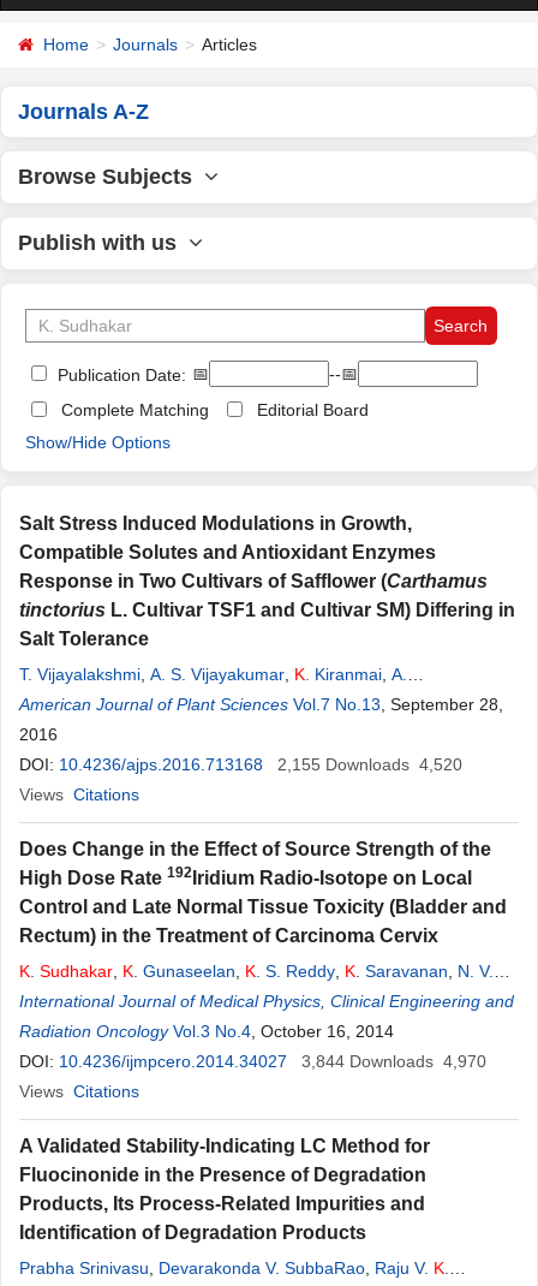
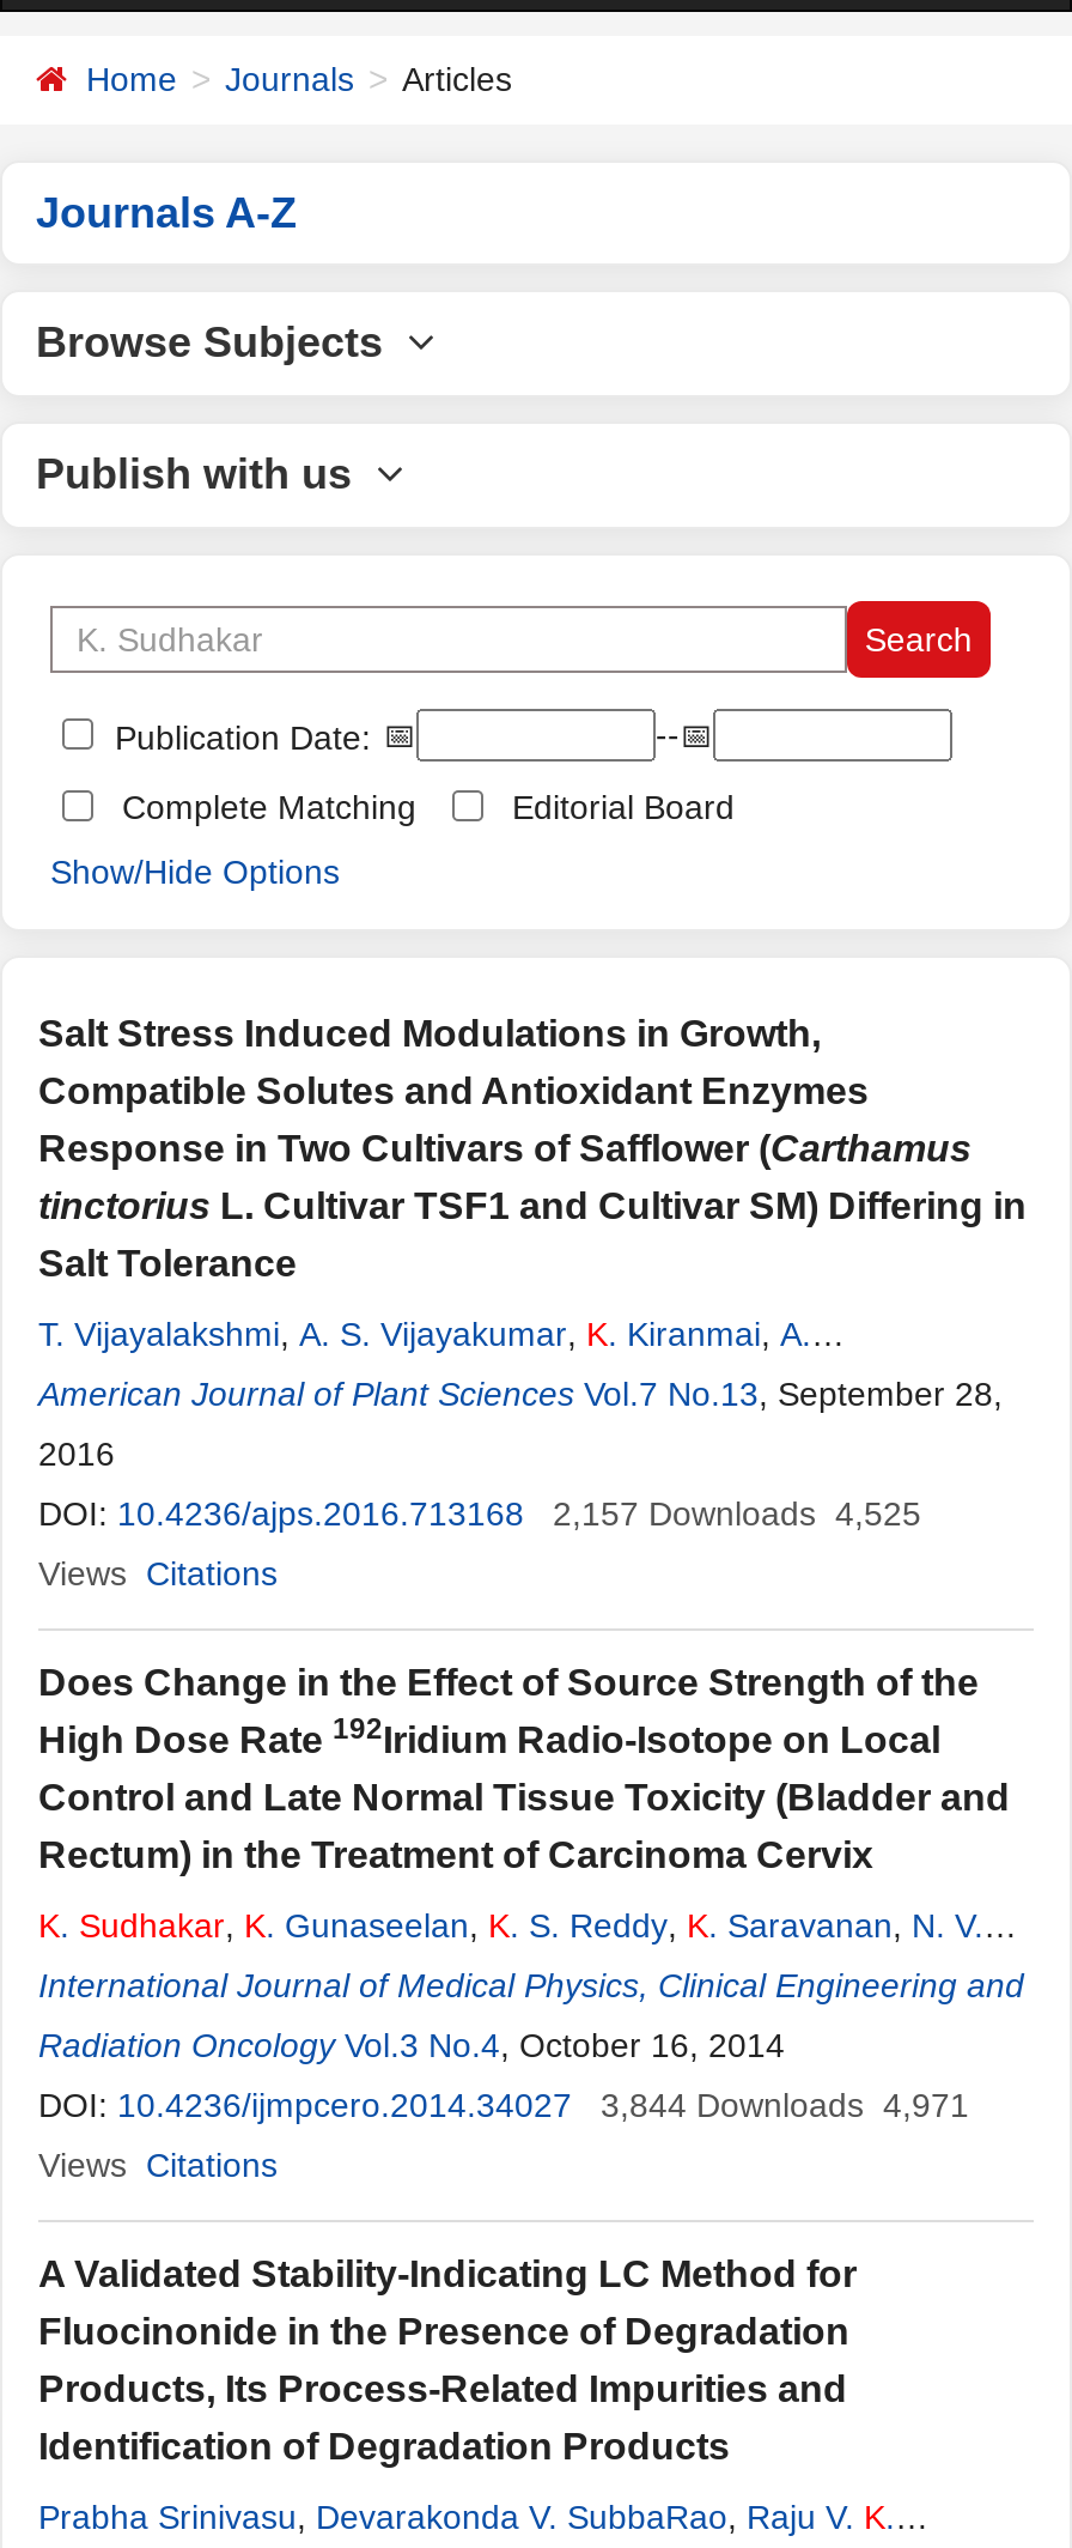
- DOI: 10.4236/ajps.2016.713168 2,155 Downloads 4,520
+ DOI: 10.4236/ajps.2016.713168 2,157 Downloads 4,525

- DOI: 10.4236/ijmpcero.2014.34027 3,844 Downloads 4,970
+ DOI: 10.4236/ijmpcero.2014.34027 3,844 Downloads 4,971
